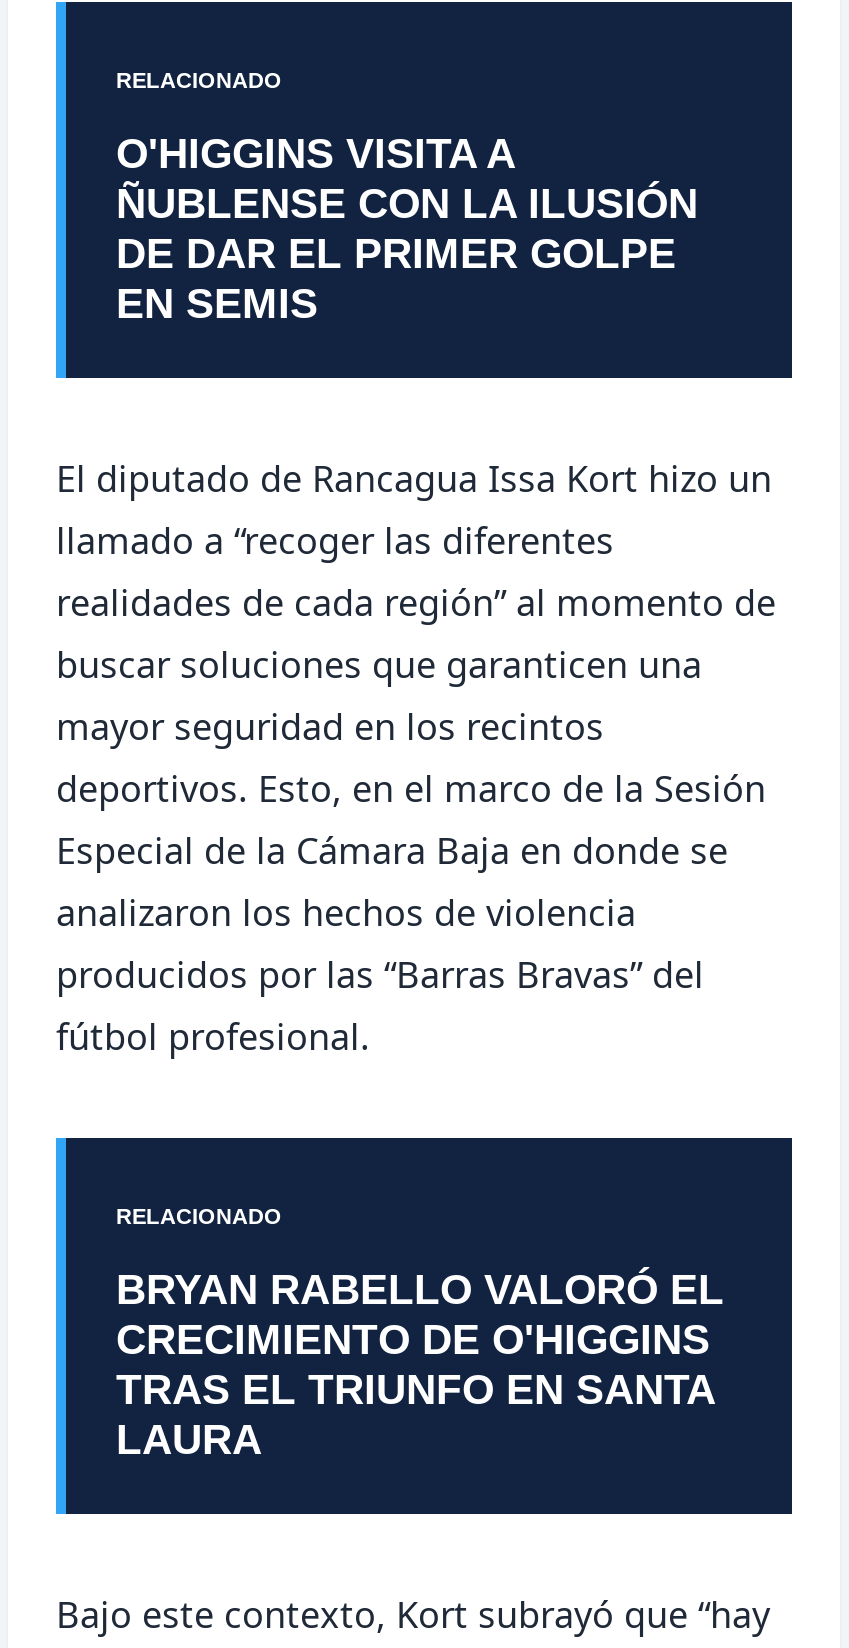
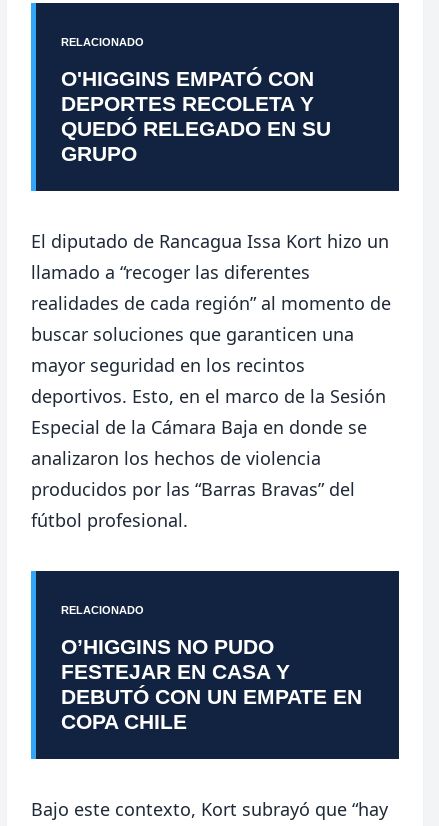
- O'HIGGINS VISITA A
- ÑUBLENSE CON LA ILUSIÓN
- DE DAR EL PRIMER GOLPE
- EN SEMIS
+ O'HIGGINS EMPATÓ CON
+ DEPORTES RECOLETA Y
+ QUEDÓ RELEGADO EN SU
+ GRUPO

- BRYAN RABELLO VALORÓ EL
- CRECIMIENTO DE O'HIGGINS
- TRAS EL TRIUNFO EN SANTA
- LAURA
+ O’HIGGINS NO PUDO
+ FESTEJAR EN CASA Y
+ DEBUTÓ CON UN EMPATE EN
+ COPA CHILE
